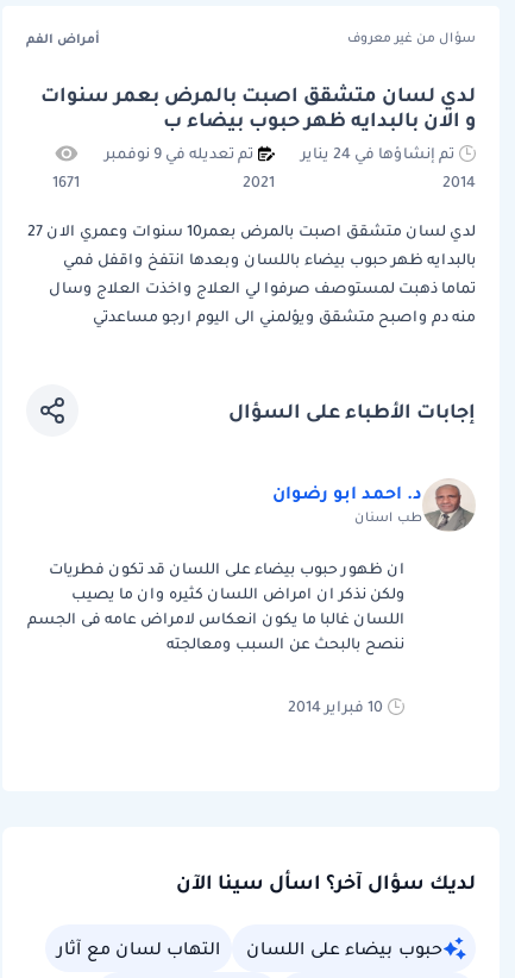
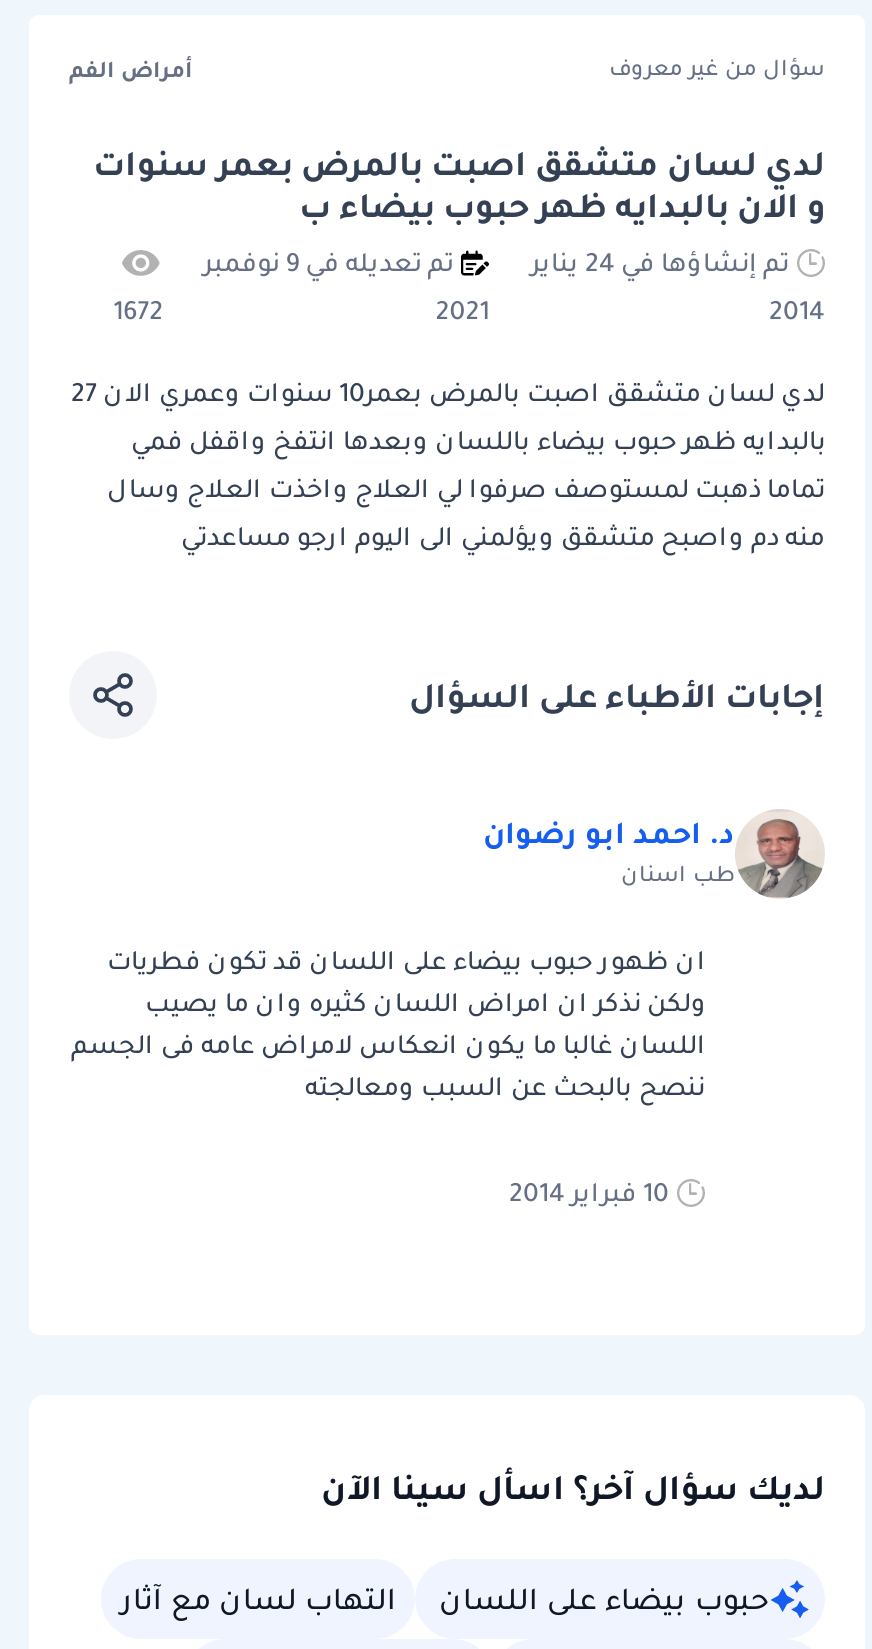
- 1671
+ 1672
